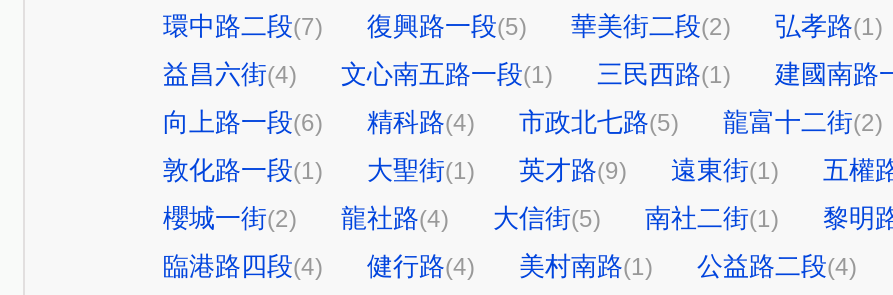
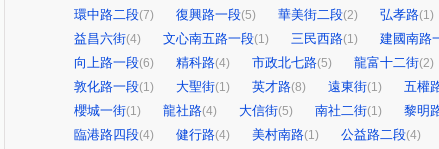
- 英才路(9)
+ 英才路(8)

- 櫻城一街(2)
+ 櫻城一街(1)
